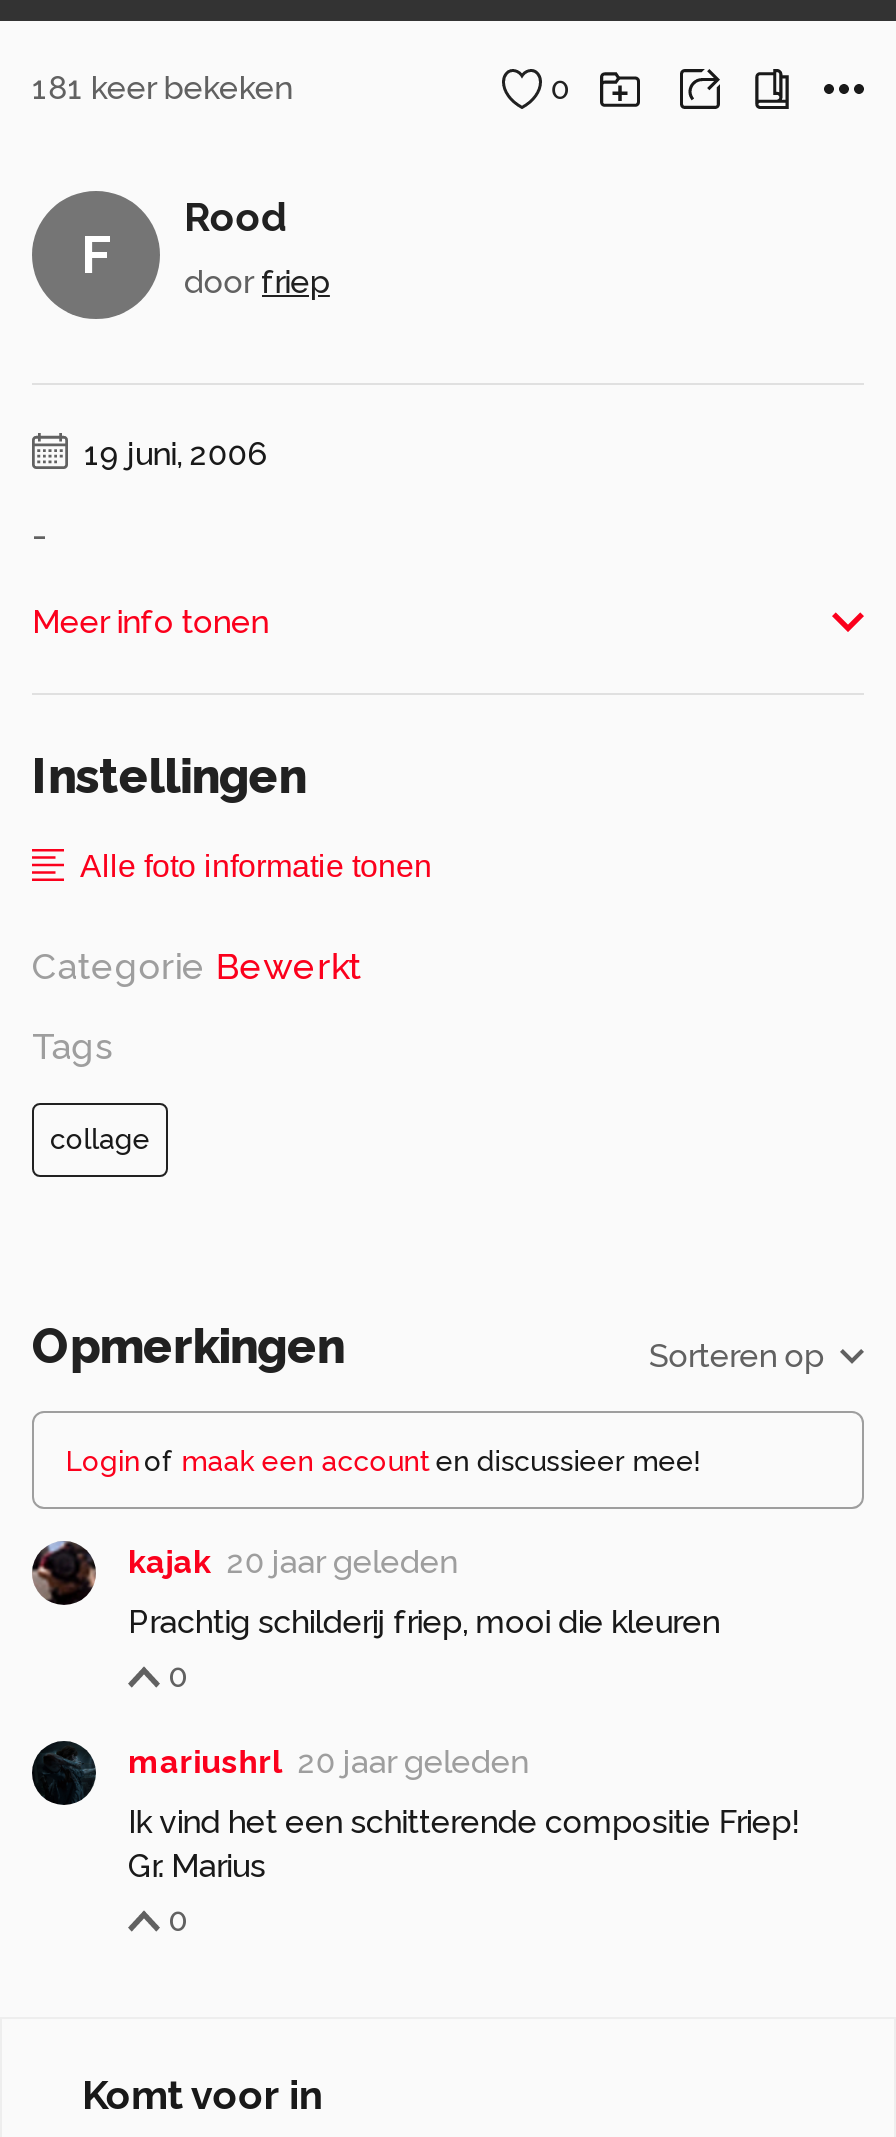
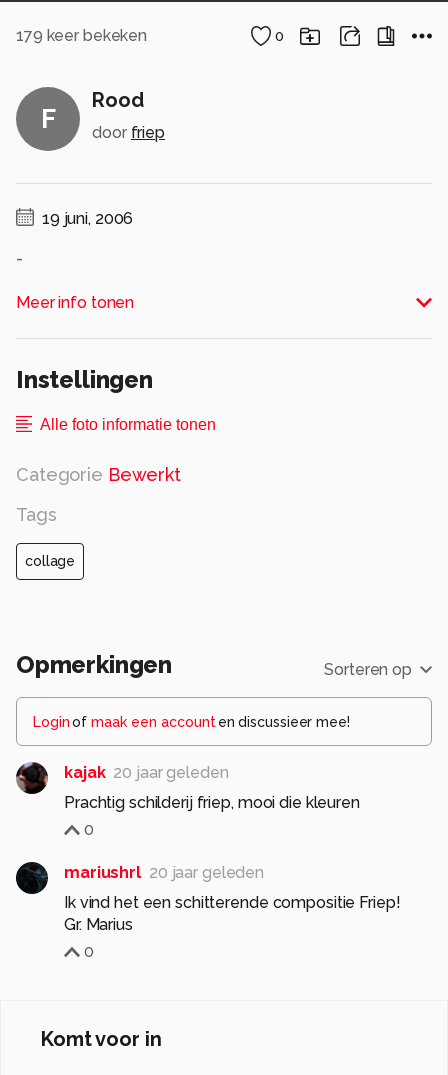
- 181 keer bekeken
+ 179 keer bekeken
